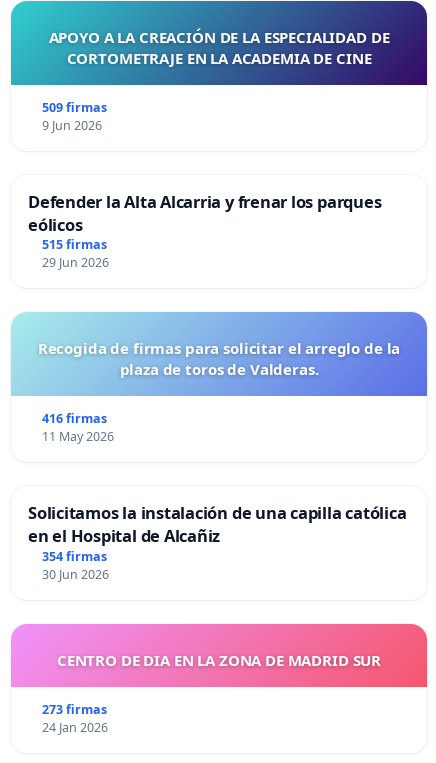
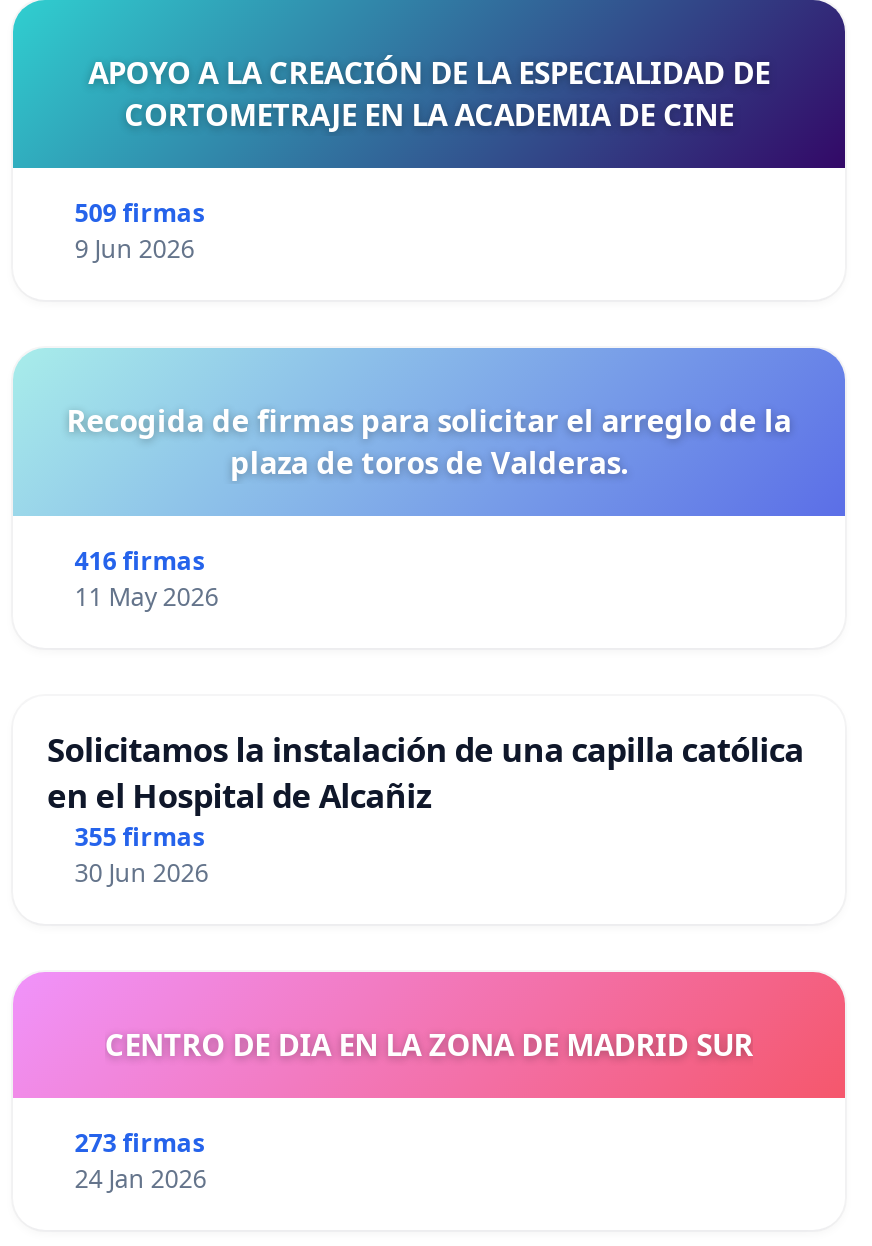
- Defender la Alta Alcarria y frenar los parques
- eólicos
- 515 firmas
- 29 Jun 2026

- 354 firmas
+ 355 firmas
